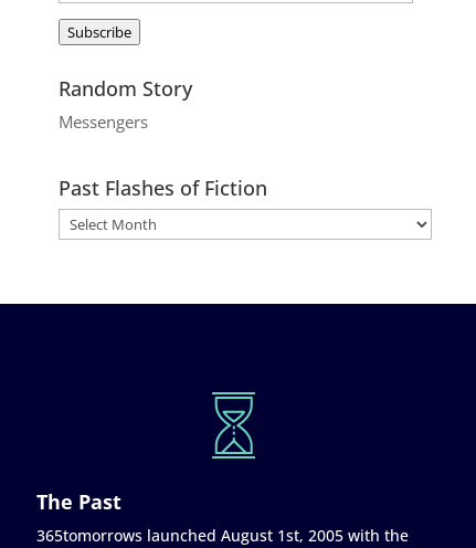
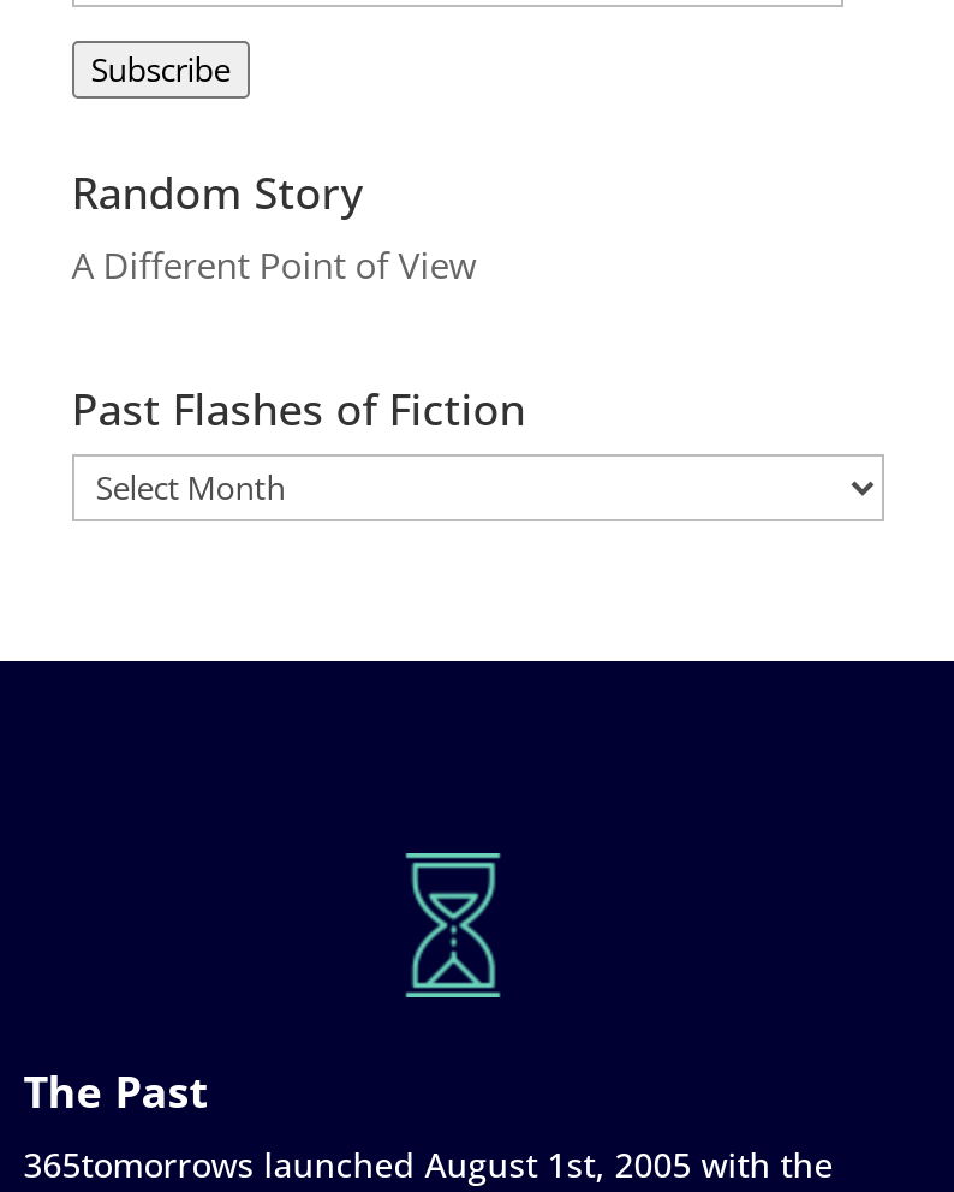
- Messengers
+ A Different Point of View
